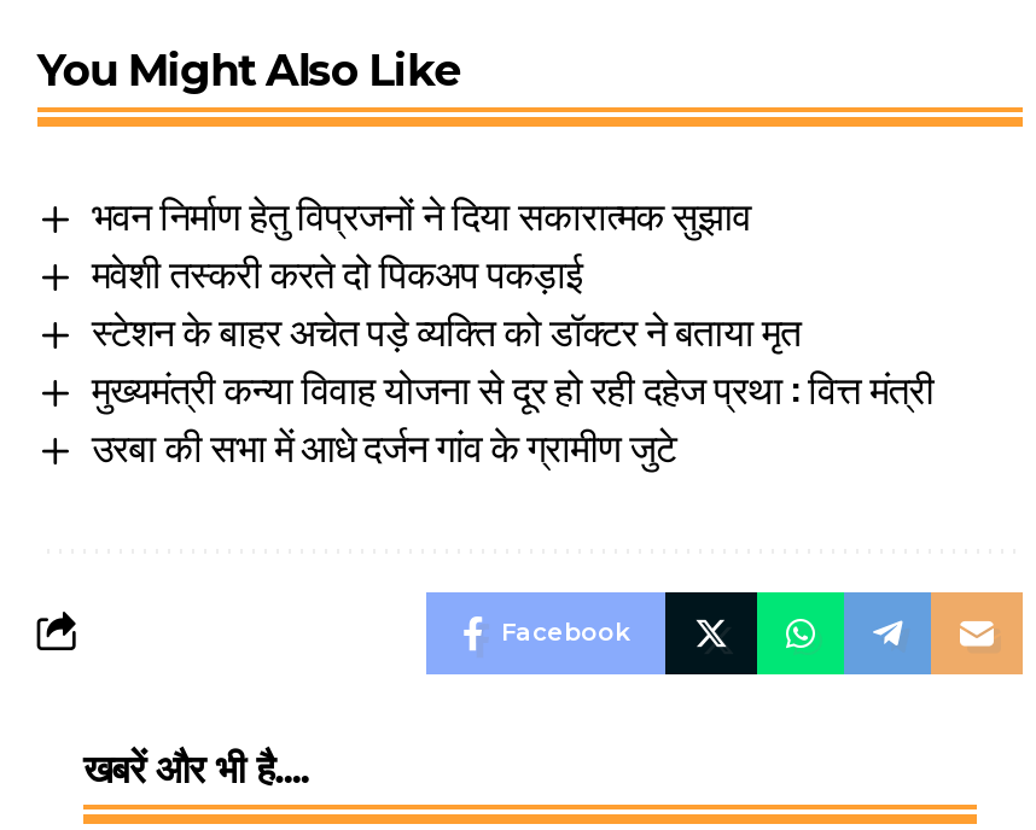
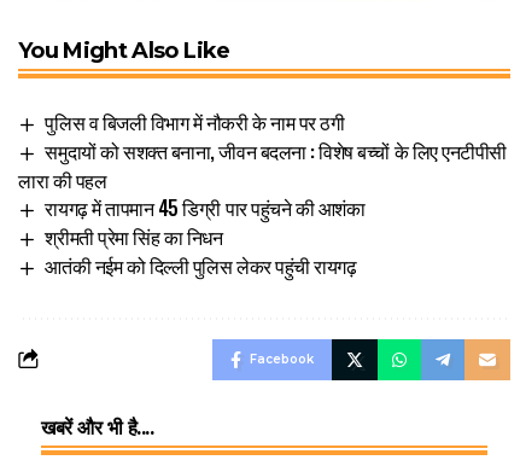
- भवन निर्माण हेतु विप्रजनों ने दिया सकारात्मक सुझाव
- मवेशी तस्करी करते दो पिकअप पकड़ाई
- स्टेशन के बाहर अचेत पड़े व्यक्ति को डॉक्टर ने बताया मृत
- मुख्यमंत्री कन्या विवाह योजना से दूर हो रही दहेज प्रथा : वित्त मंत्री
- उरबा की सभा में आधे दर्जन गांव के ग्रामीण जुटे
+ पुलिस व बिजली विभाग में नौकरी के नाम पर ठगी
+ समुदायों को सशक्त बनाना, जीवन बदलना : विशेष बच्चों के लिए एनटीपीसी
+ लारा की पहल
+ रायगढ़ में तापमान 45 डिग्री पार पहुंचने की आशंका
+ श्रीमती प्रेमा सिंह का निधन
+ आतंकी नईम को दिल्ली पुलिस लेकर पहुंची रायगढ़
